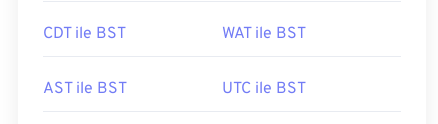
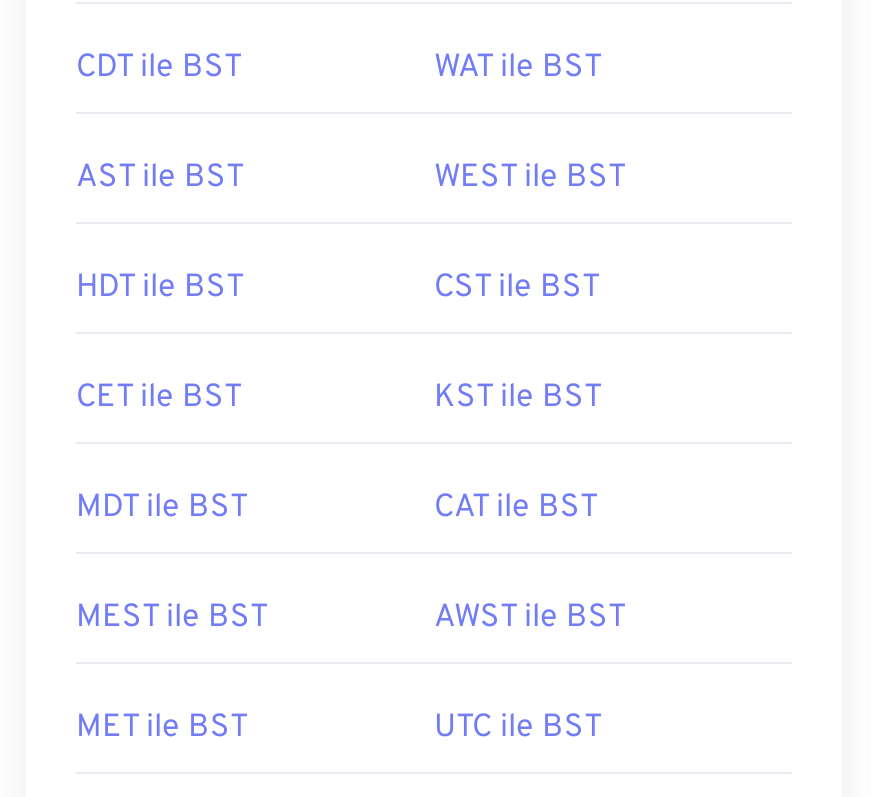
+ WEST ile BST
+ HDT ile BST
+ CST ile BST
+ CET ile BST
+ KST ile BST
+ MDT ile BST
+ CAT ile BST
+ MEST ile BST
+ AWST ile BST
+ MET ile BST
